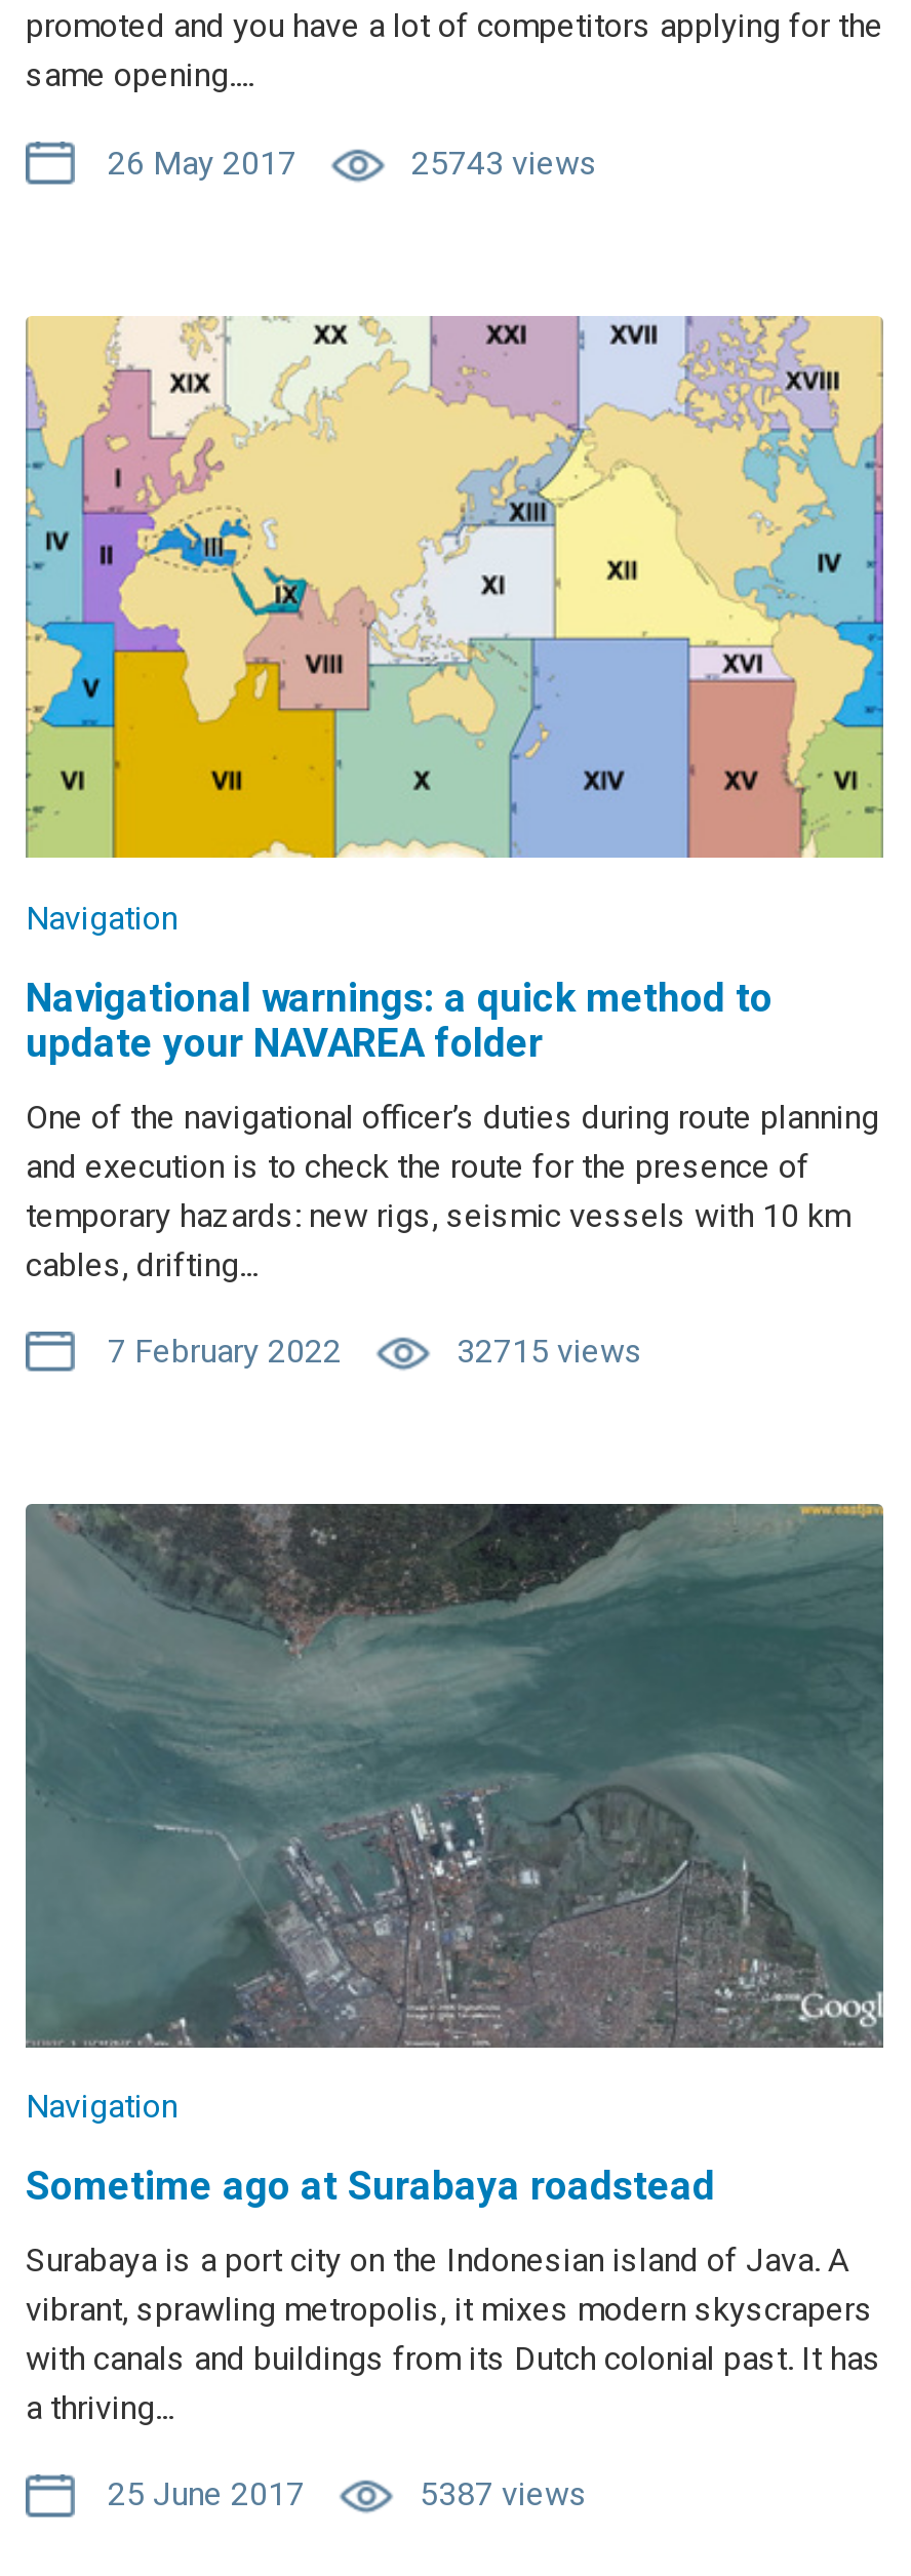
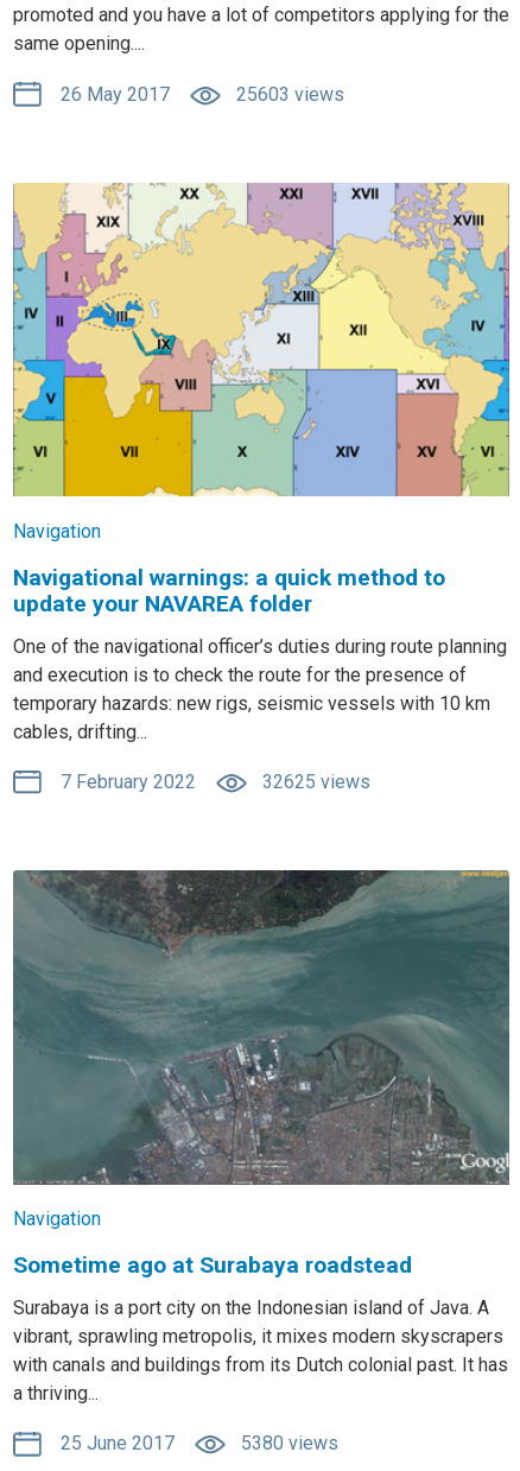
- 25743 views
+ 25603 views

- 32715 views
+ 32625 views

- 5387 views
+ 5380 views
